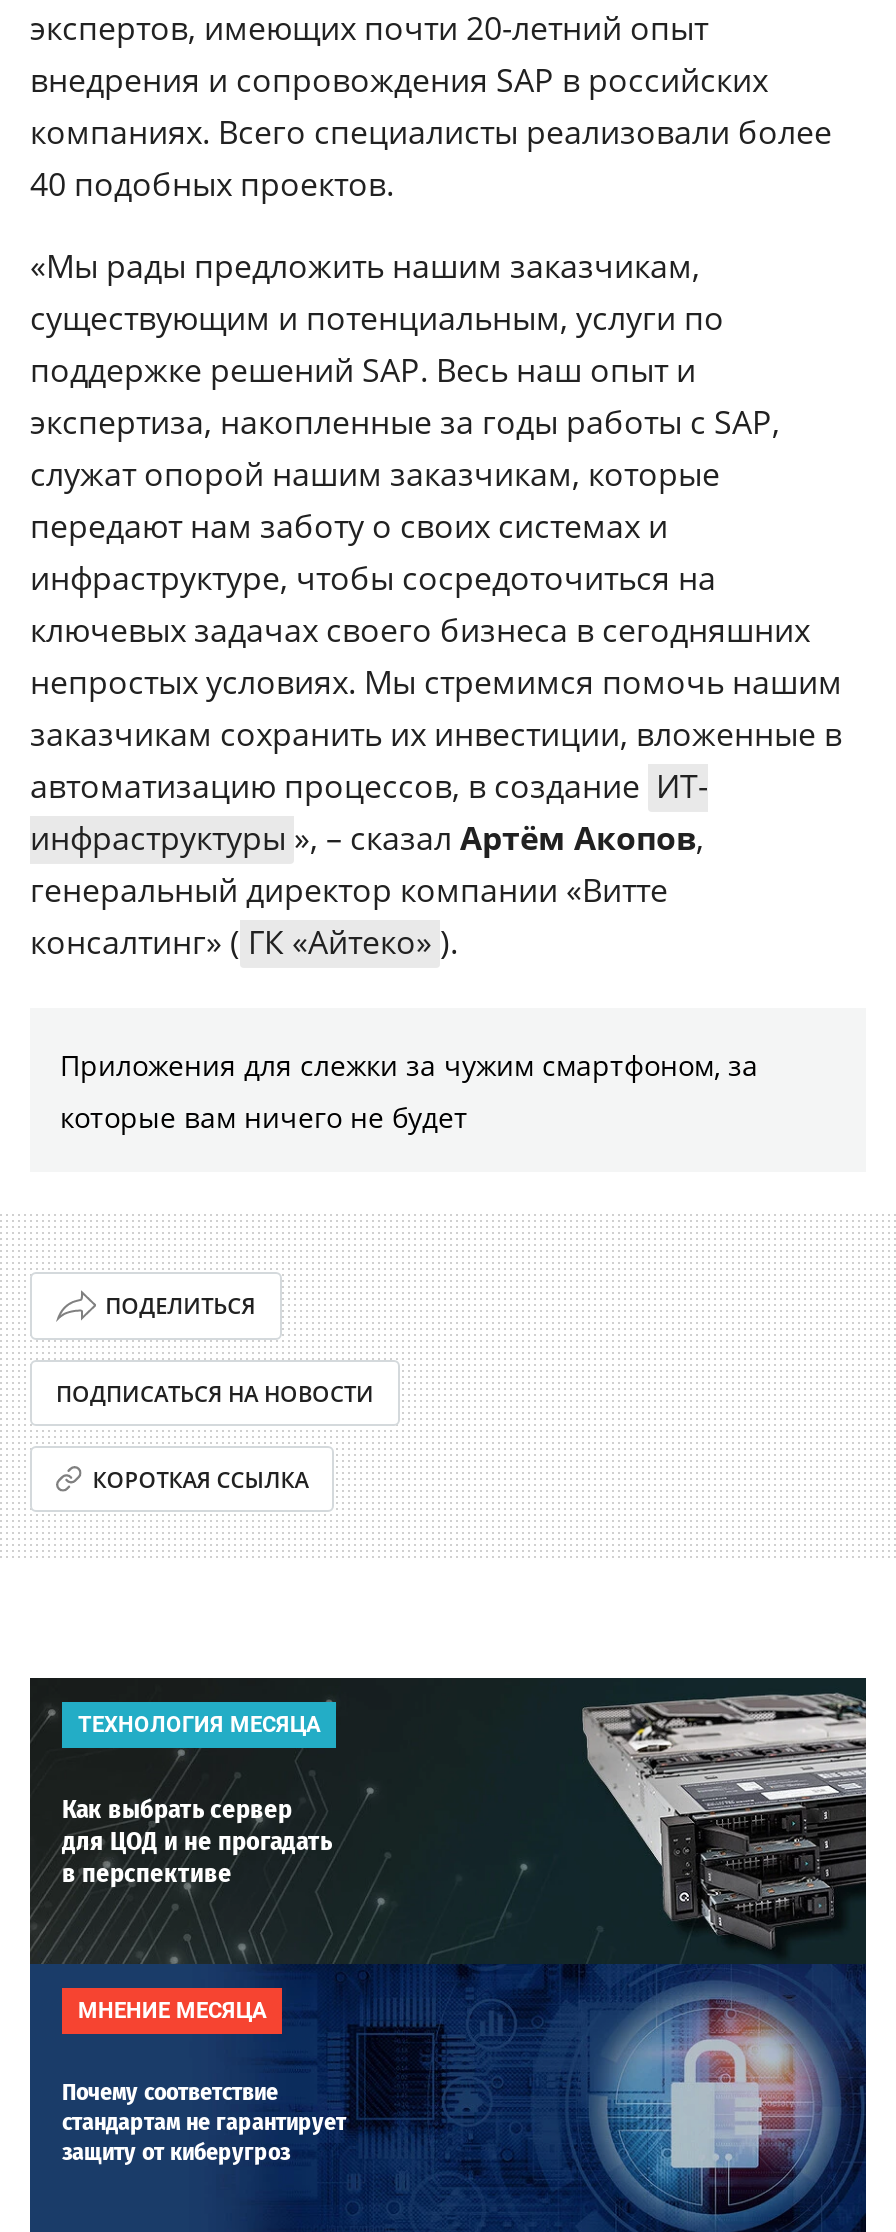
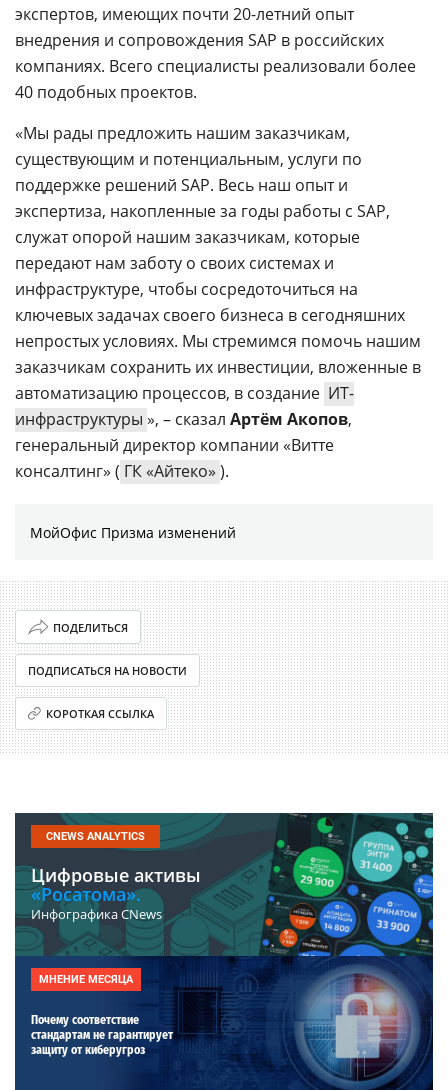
- Приложения для слежки за чужим смартфоном, за
- которые вам ничего не будет
+ МойОфис Призма изменений

- [image]
- ТЕХНОЛОГИЯ МЕСЯЦА
+ [image]
+ CNEWS ANALYTICS

- Как выбрать сервер
- для ЦОД и не прогадать
- в перспективе
+ Цифровые активы
+ «Росатома».
+ Инфографика CNews
